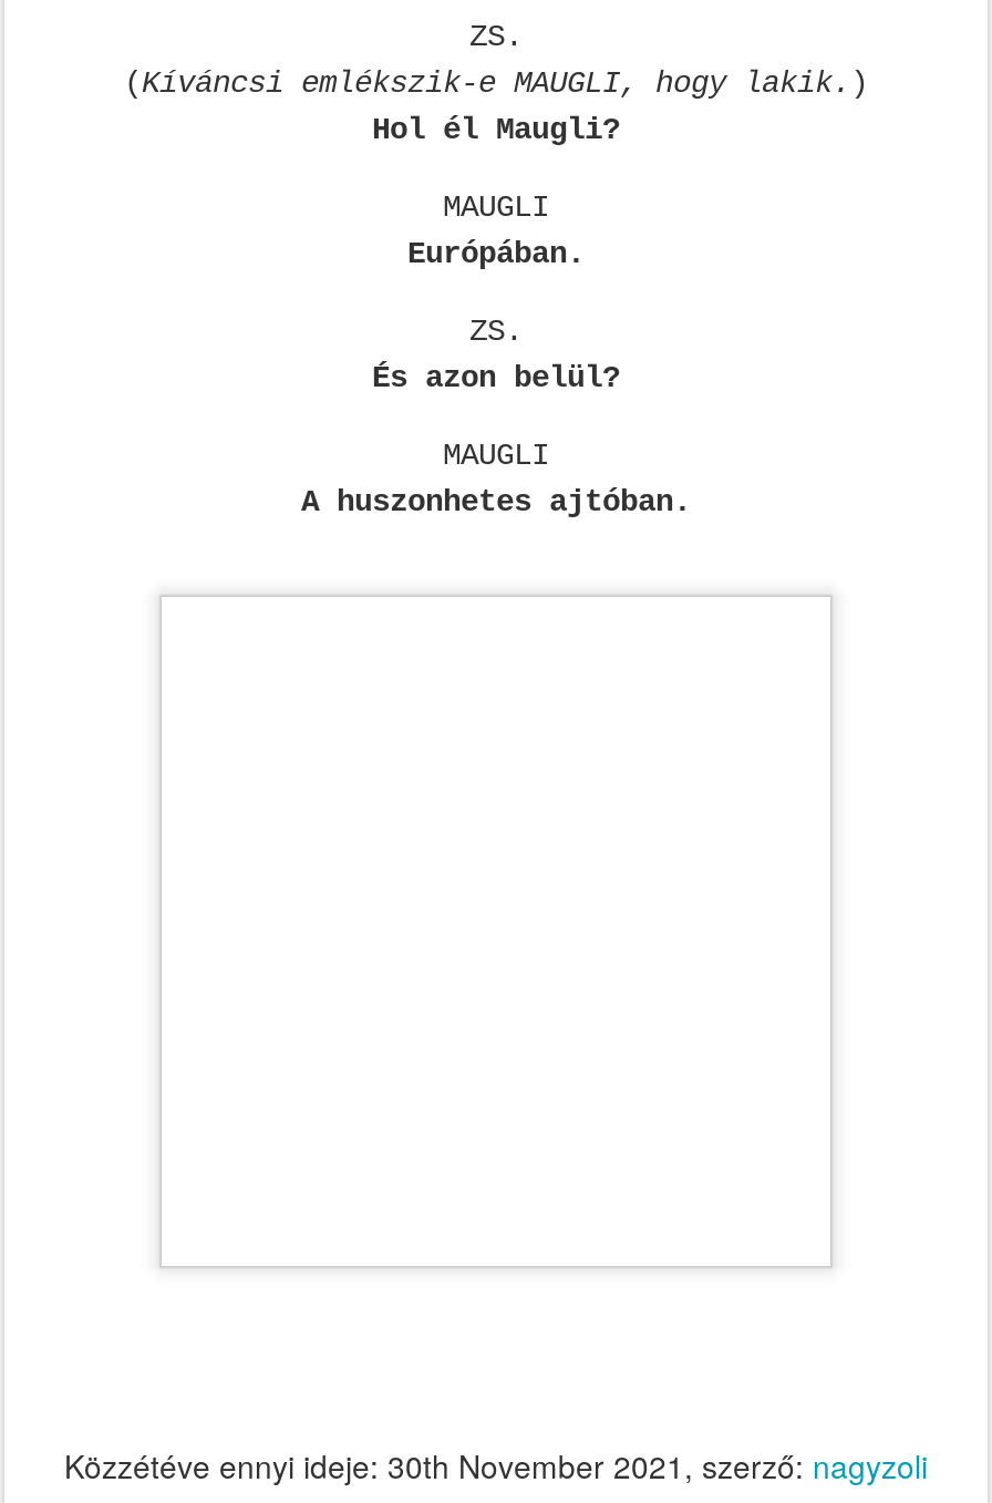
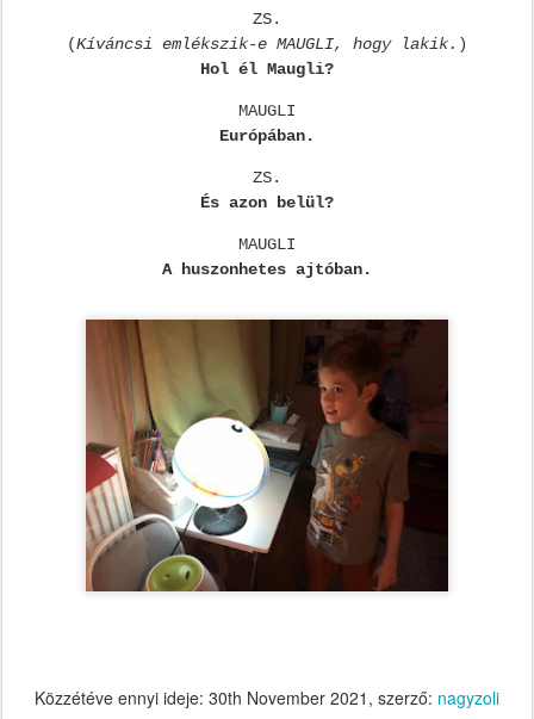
+ [image]
